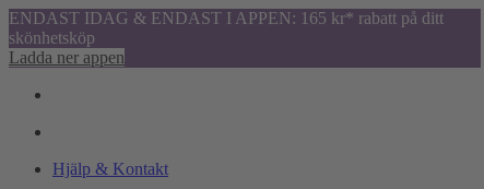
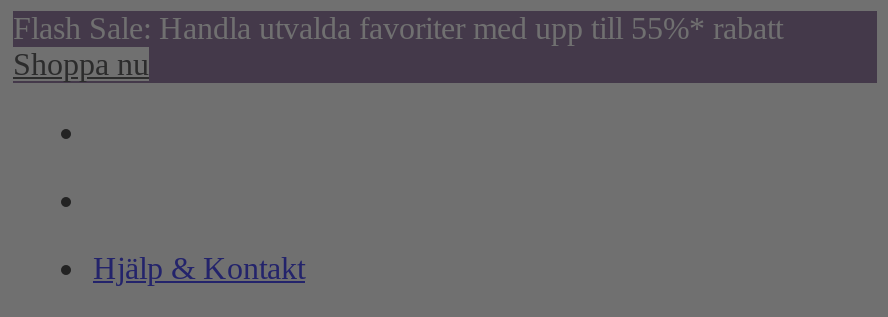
- ENDAST IDAG & ENDAST I APPEN: 165 kr* rabatt på ditt
- skönhetsköp
- Ladda ner appen
+ Flash Sale: Handla utvalda favoriter med upp till 55%* rabatt
+ Shoppa nu
